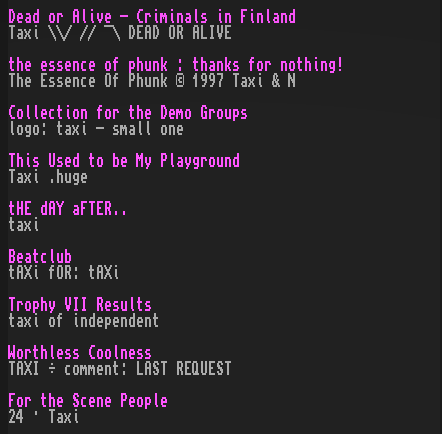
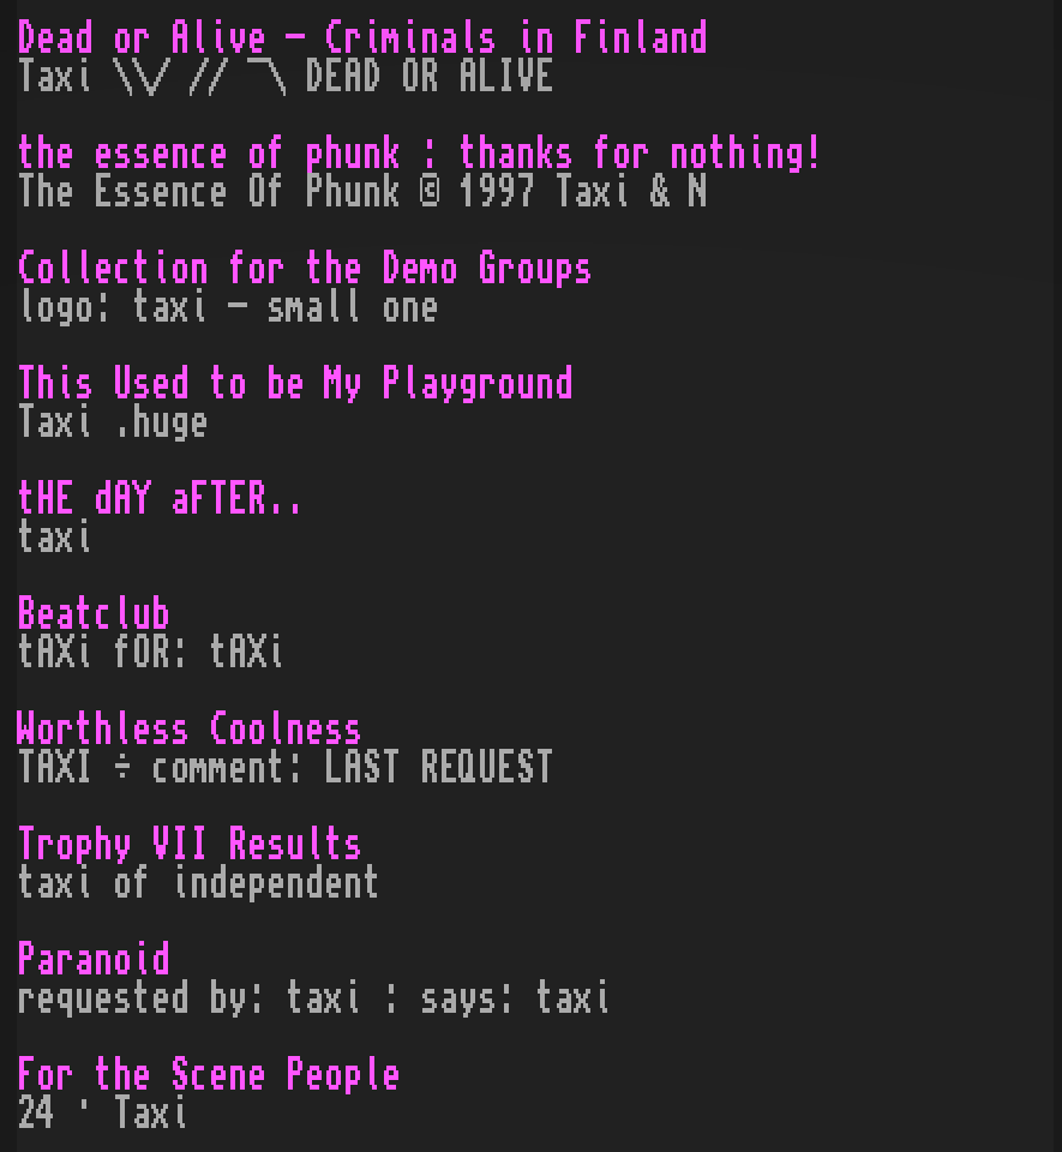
+ Paranoid
+ requested by: taxi : says: taxi

moved up: Worthless Coolness | TAXI ÷ comment: LAST REQUEST
